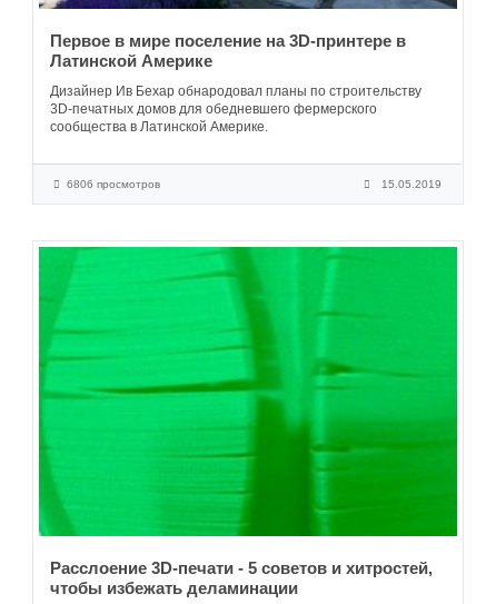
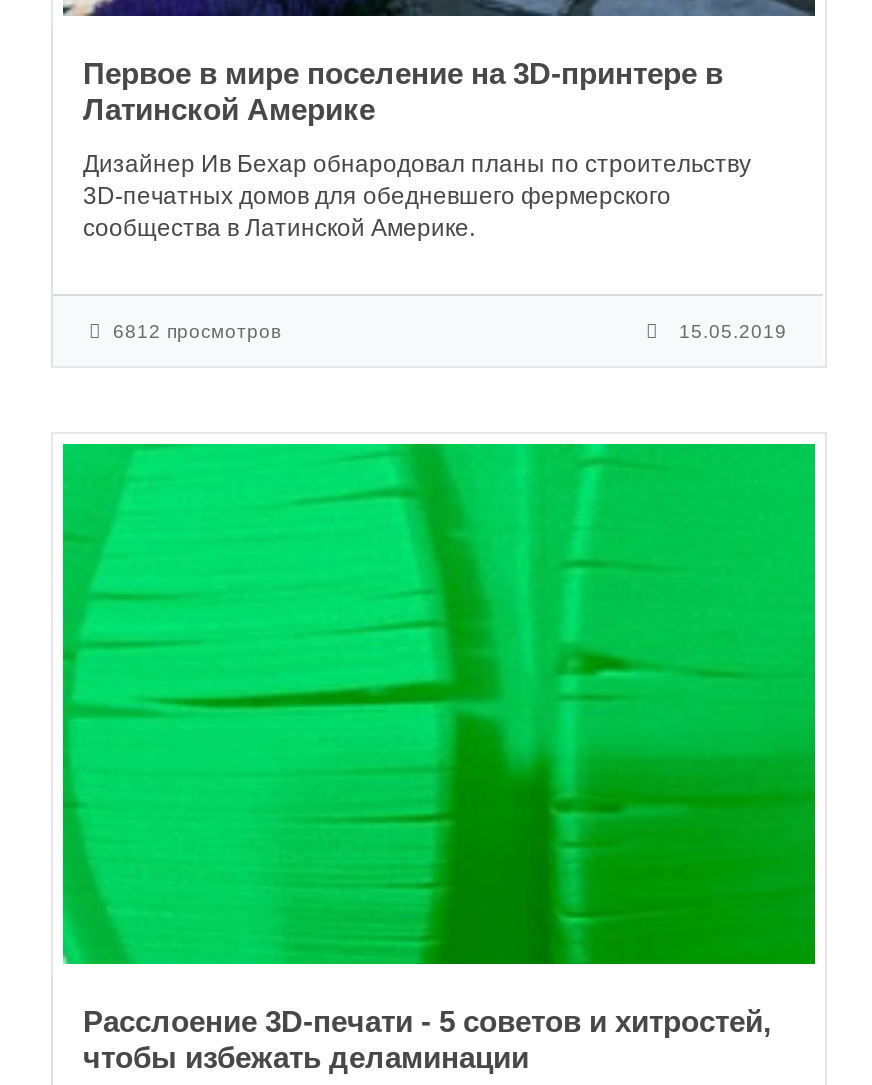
- 6806 просмотров
+ 6812 просмотров
